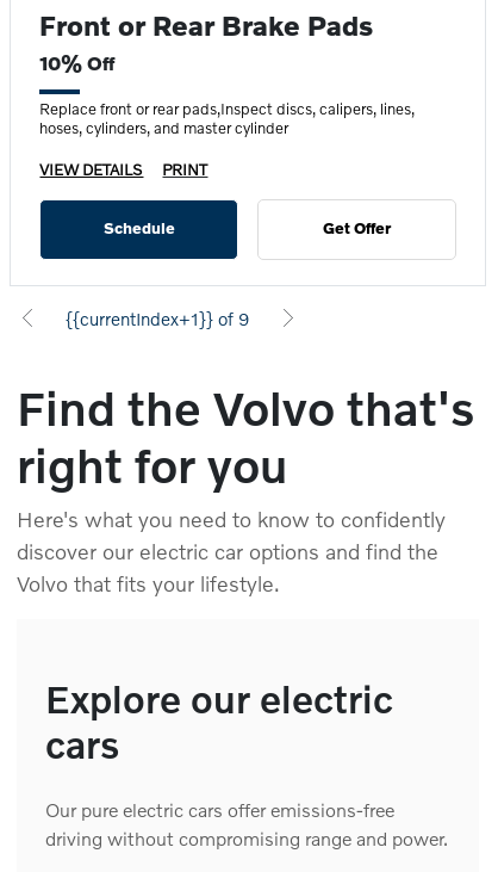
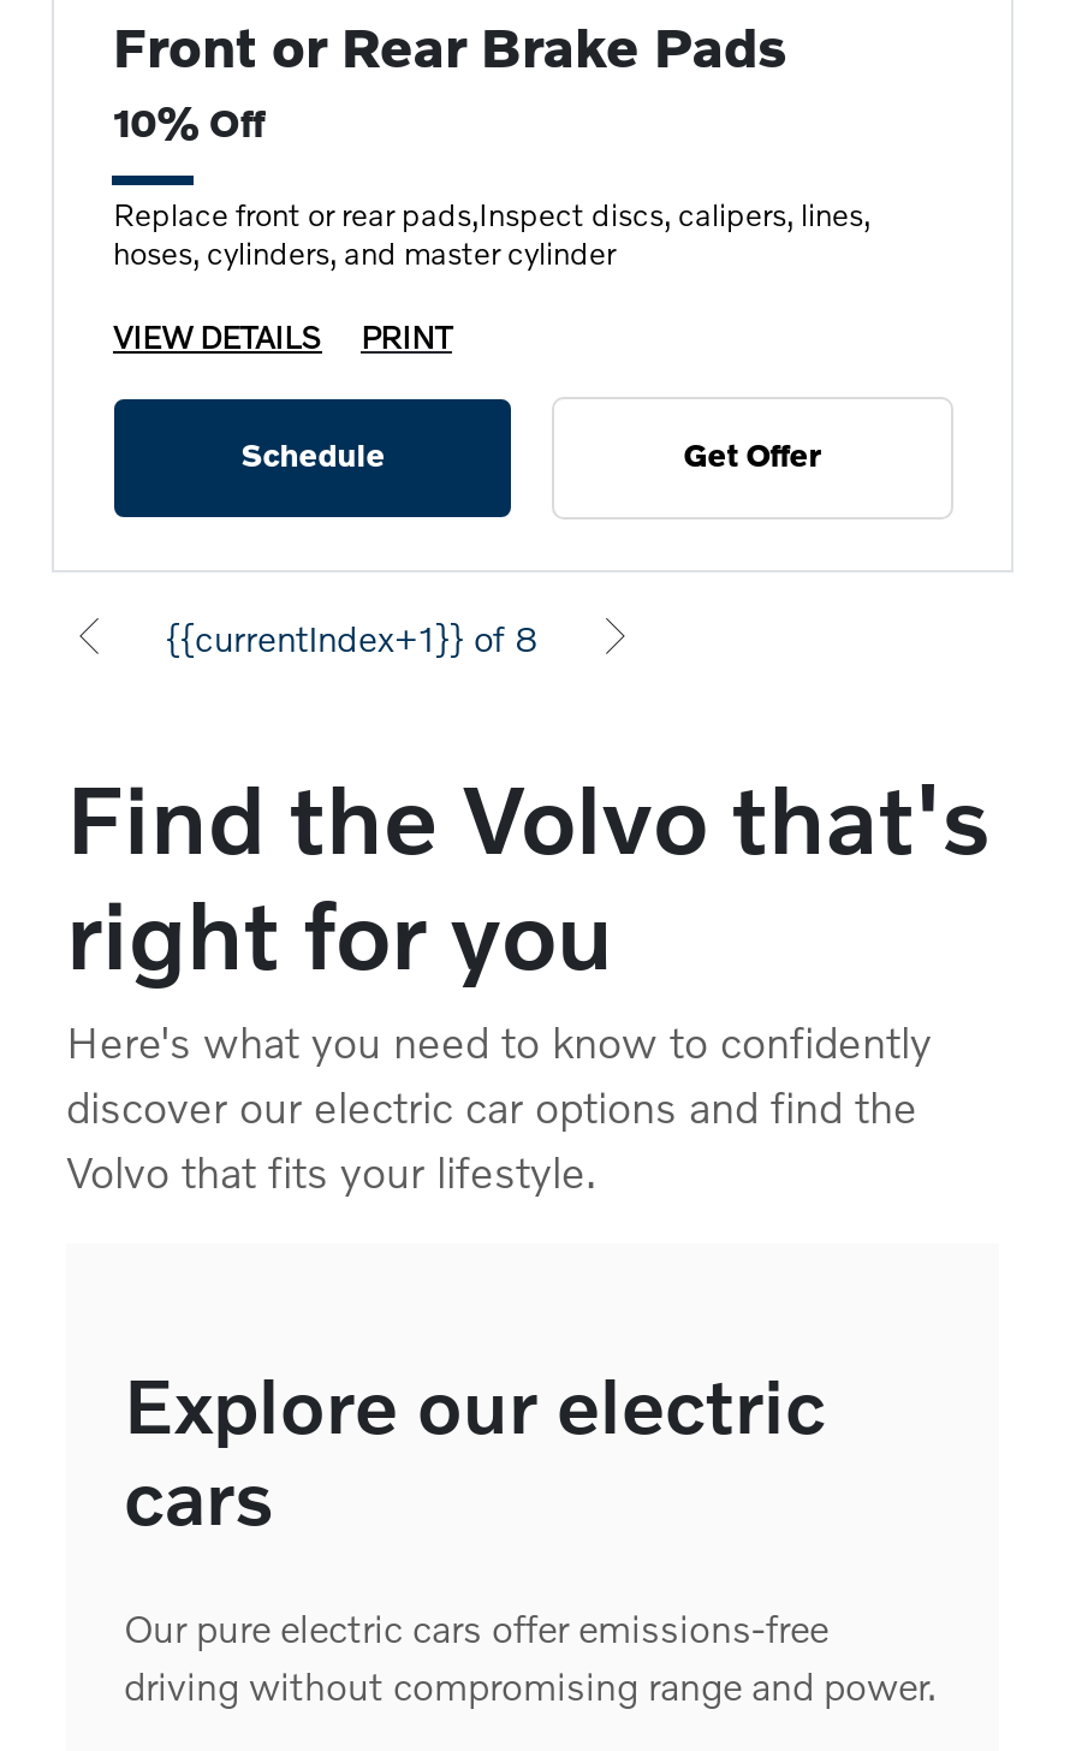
- {{currentIndex+1}} of 9
+ {{currentIndex+1}} of 8
